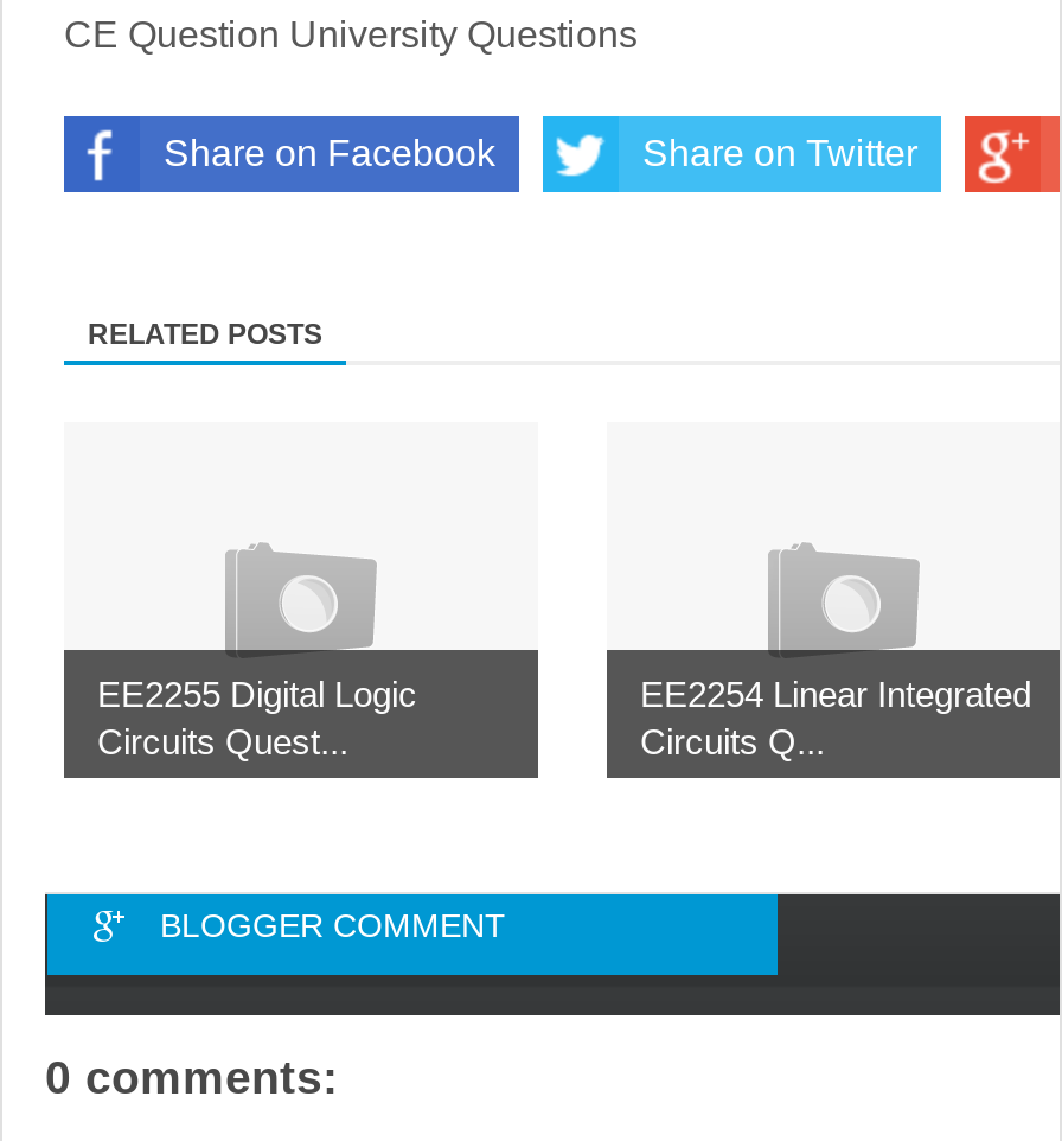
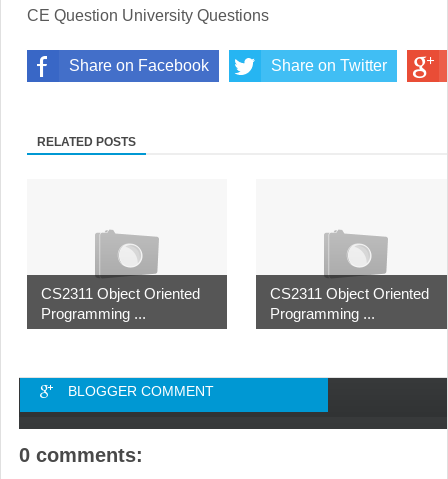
- EE2255 Digital Logic
- Circuits Quest...
+ CS2311 Object Oriented
+ Programming ...

- EE2254 Linear Integrated
- Circuits Q...
+ CS2311 Object Oriented
+ Programming ...
